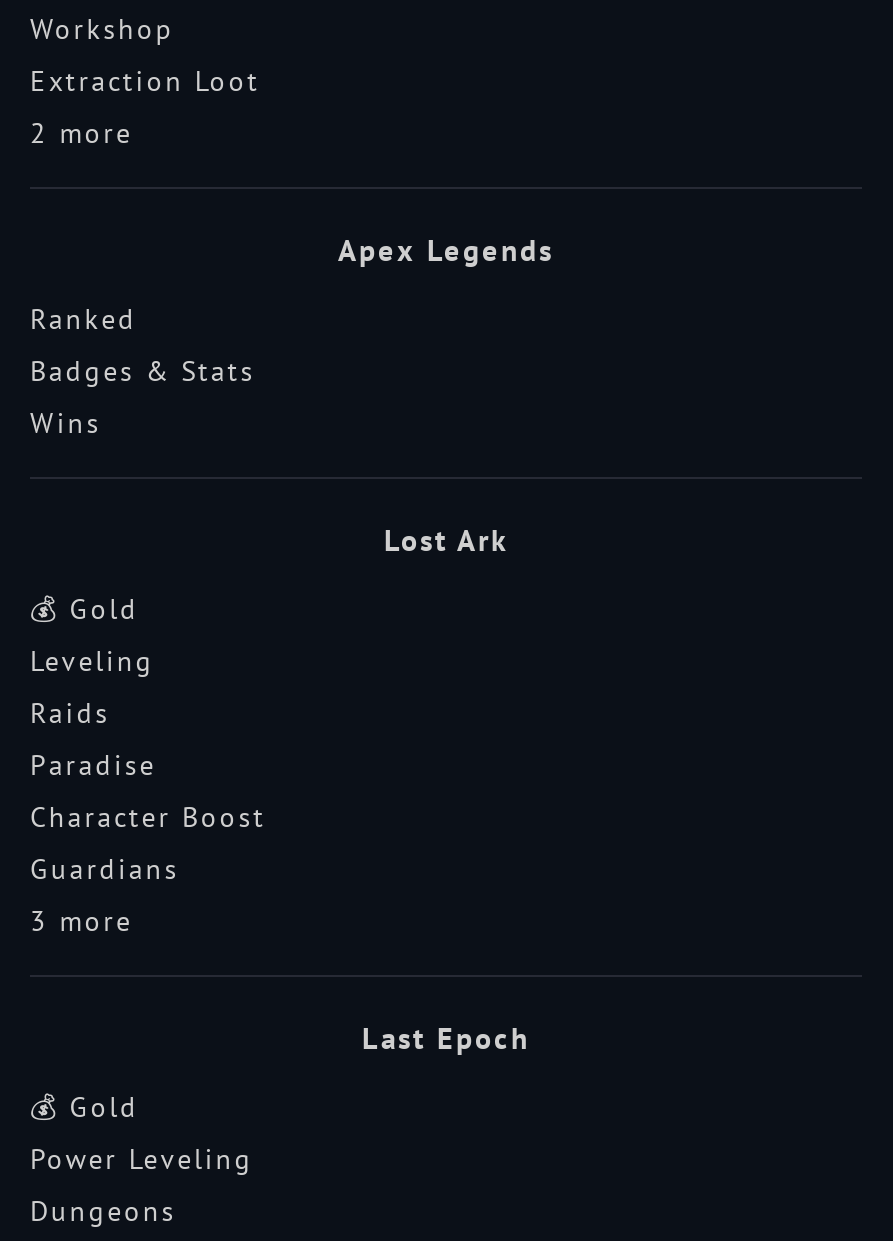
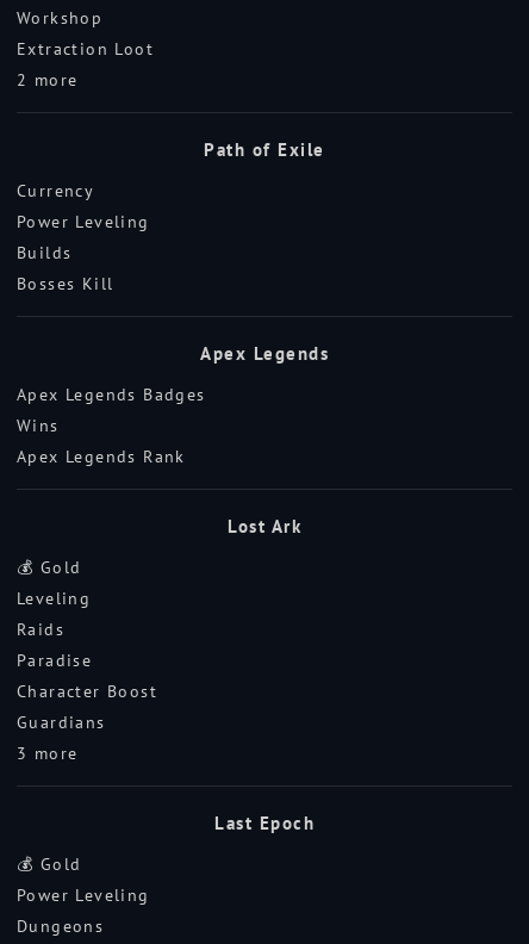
+ Path of Exile
+ Currency
+ Power Leveling
+ Builds
+ Bosses Kill

- Ranked
- Badges & Stats
+ Apex Legends Badges

+ Apex Legends Rank
